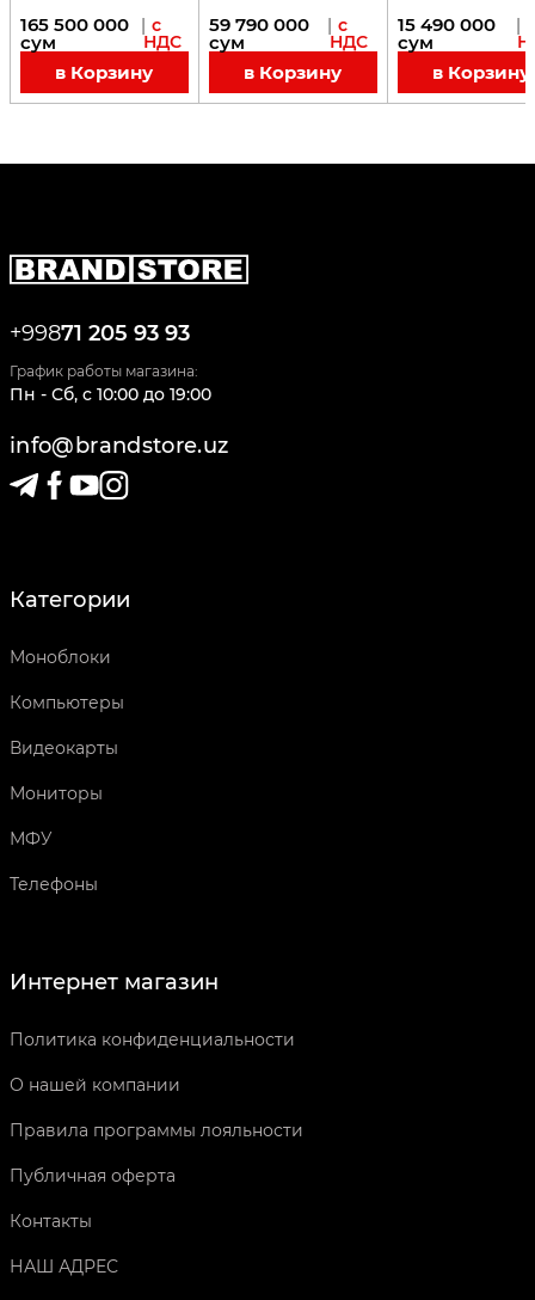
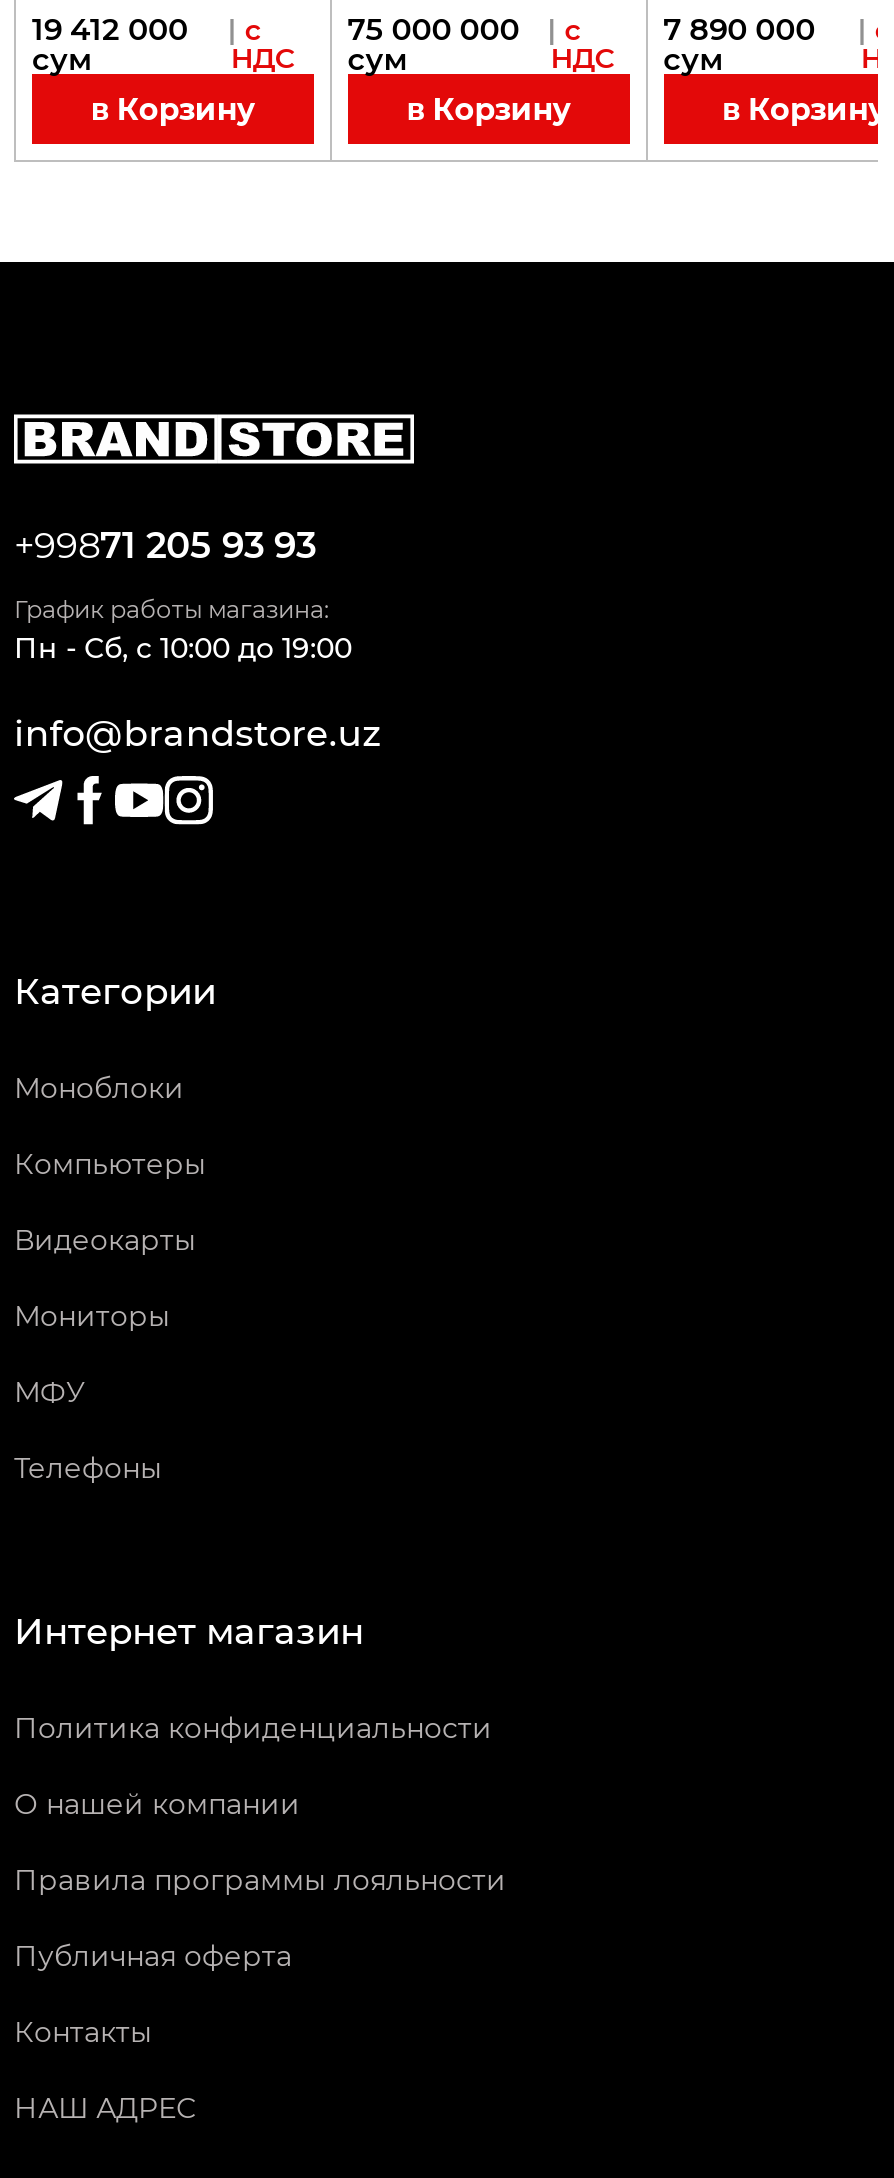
- 165 500 000
+ 19 412 000

- 59 790 000
+ 75 000 000

- 15 490 000
+ 7 890 000
